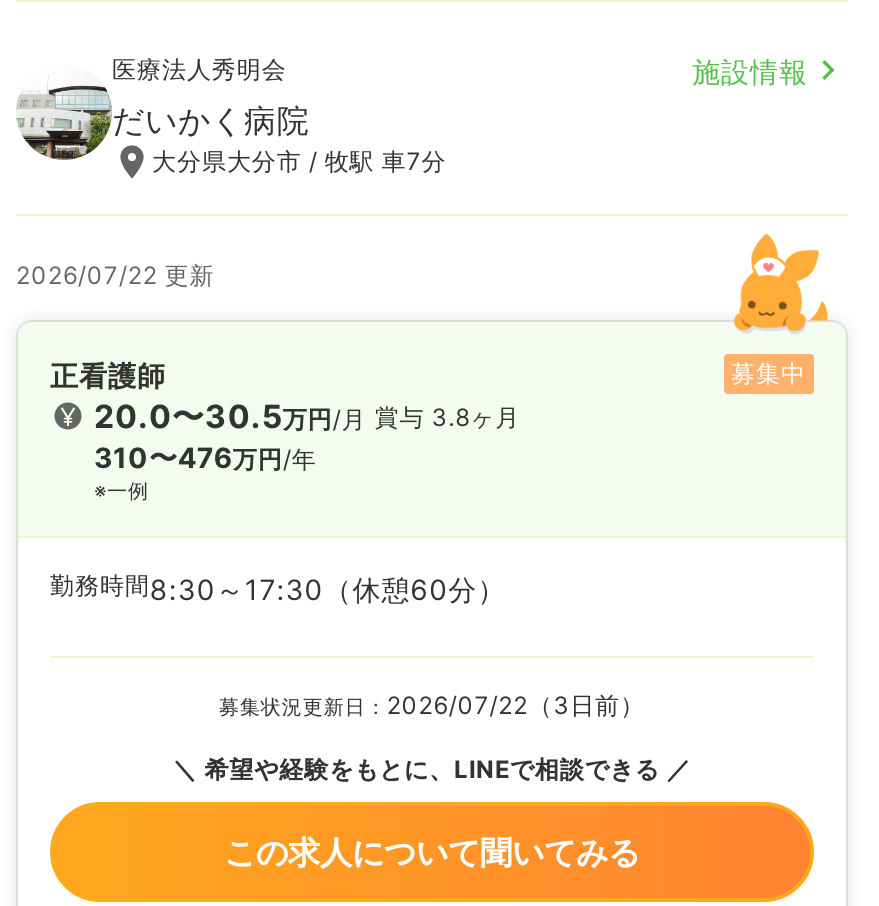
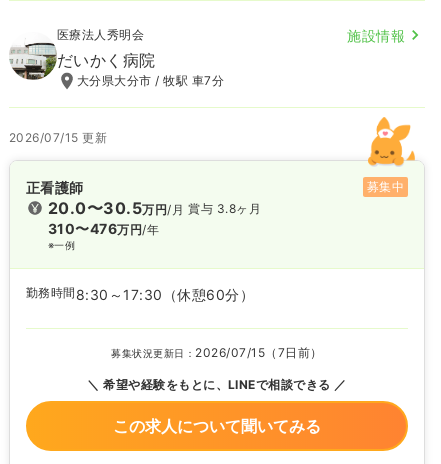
- 2026/07/22 更新
+ 2026/07/15 更新

- 募集状況更新日：2026/07/22（3日前）
+ 募集状況更新日：2026/07/15（7日前）
